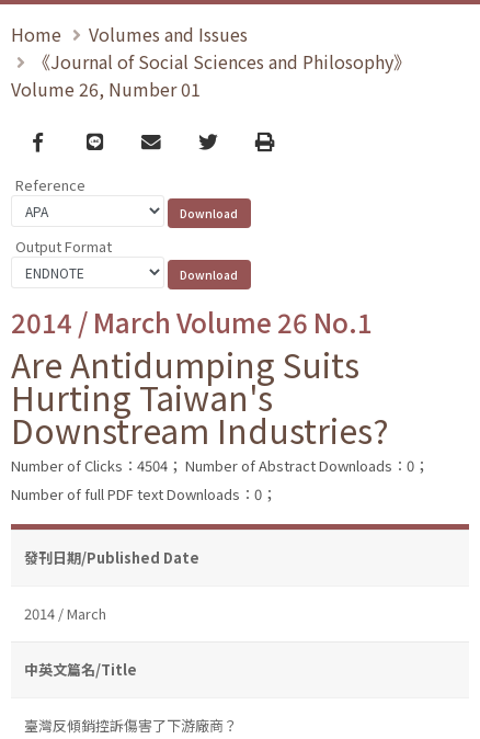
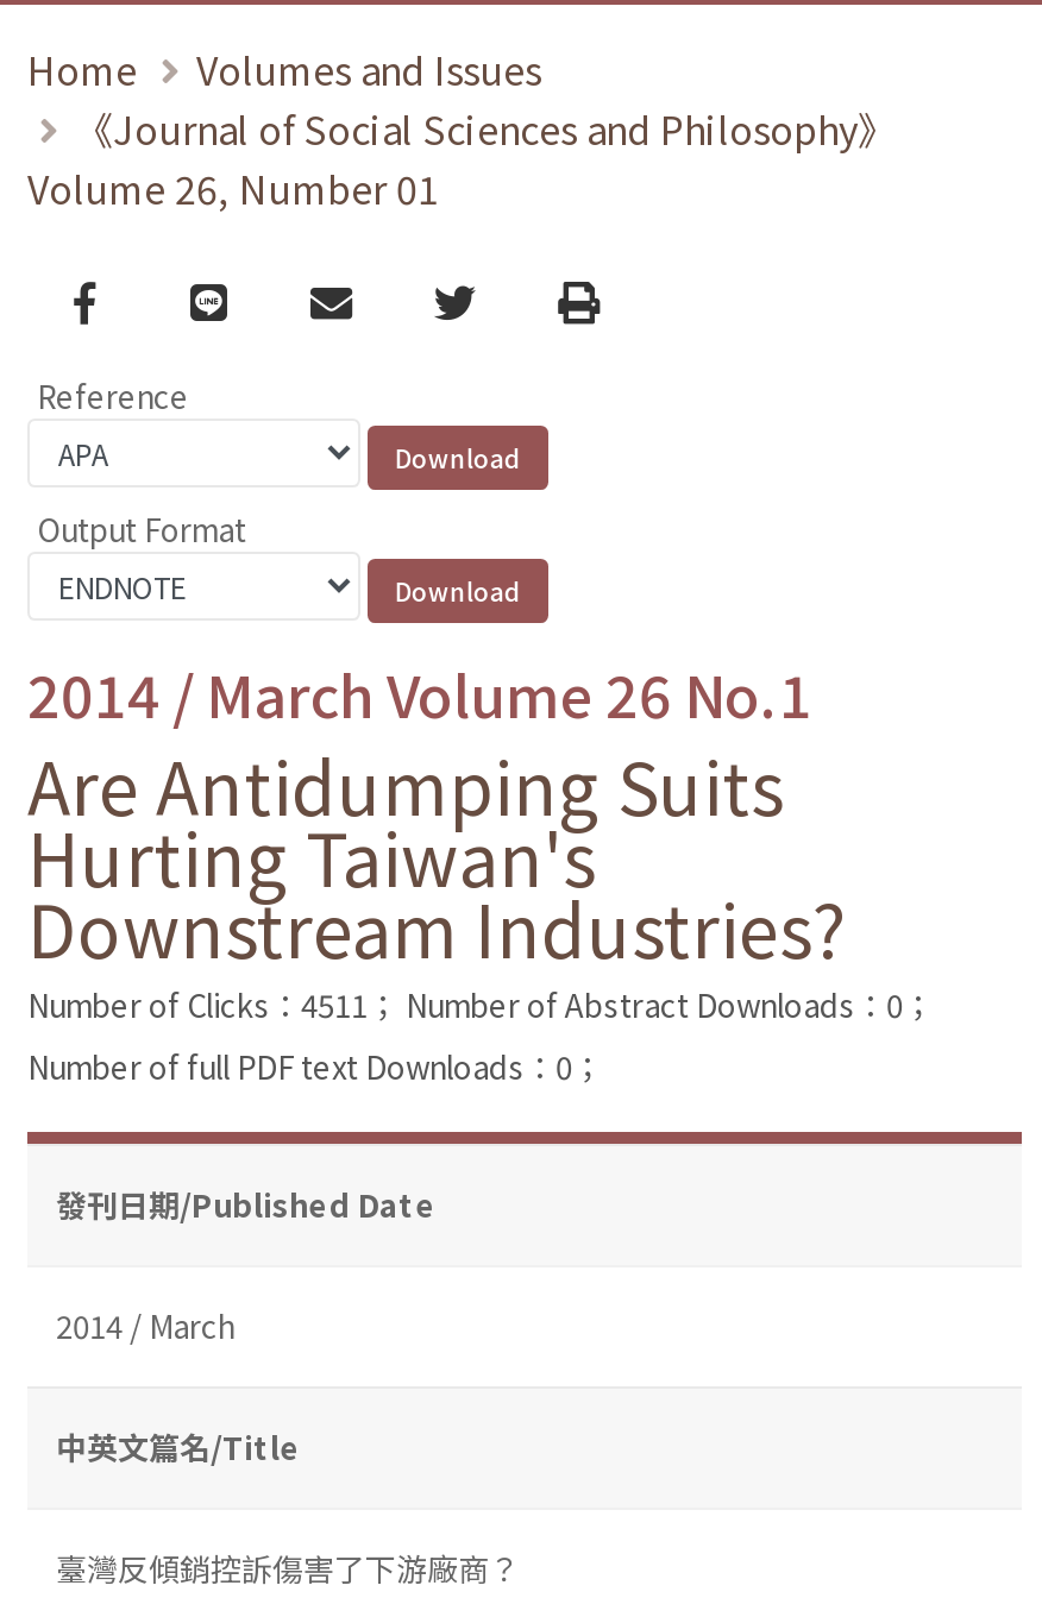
- Number of Clicks：4504； Number of Abstract Downloads：0；
+ Number of Clicks：4511； Number of Abstract Downloads：0；
